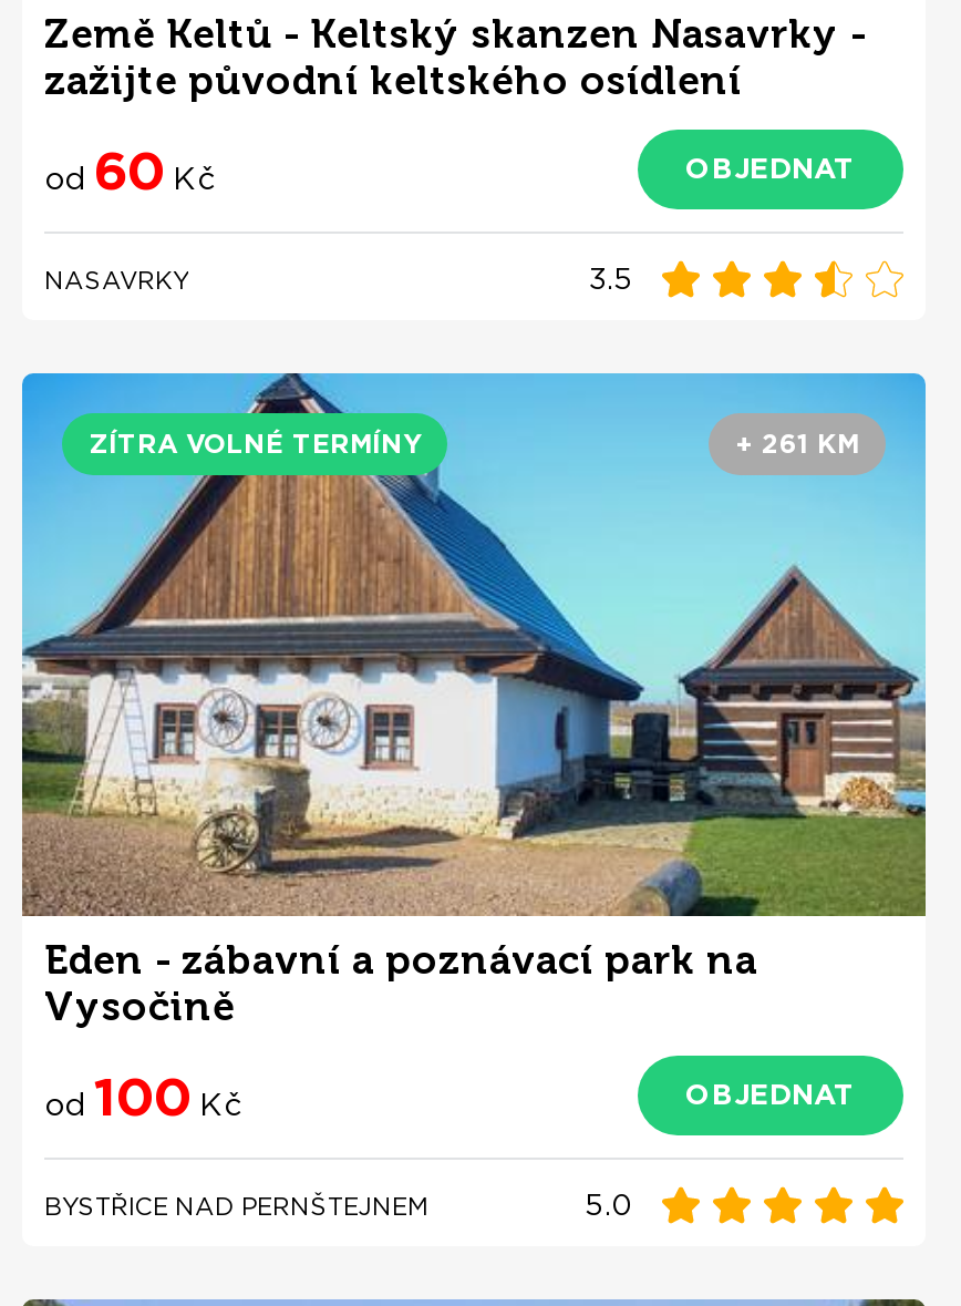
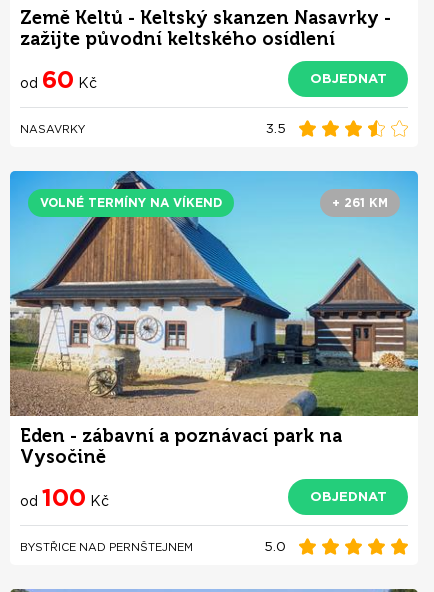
- ZÍTRA VOLNÉ TERMÍNY
+ VOLNÉ TERMÍNY NA VÍKEND
